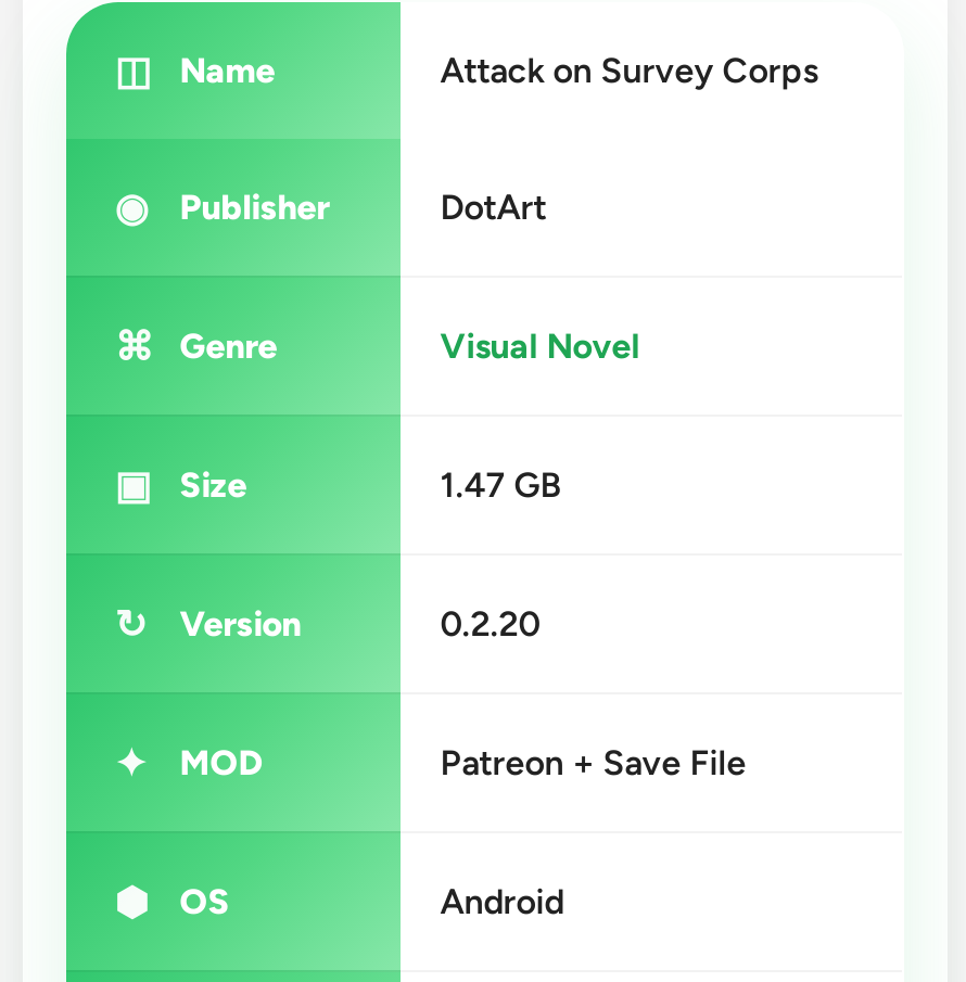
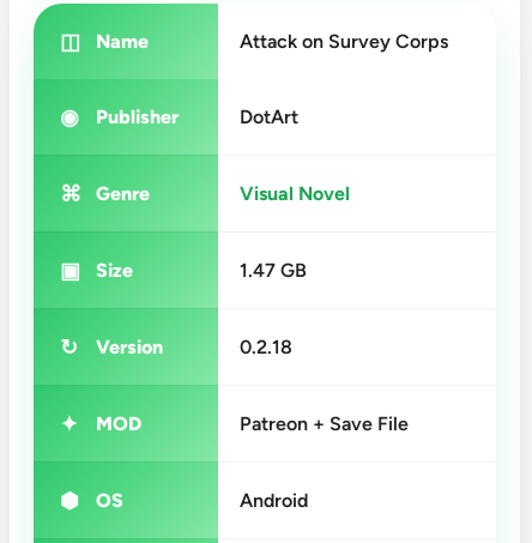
- 0.2.20
+ 0.2.18
